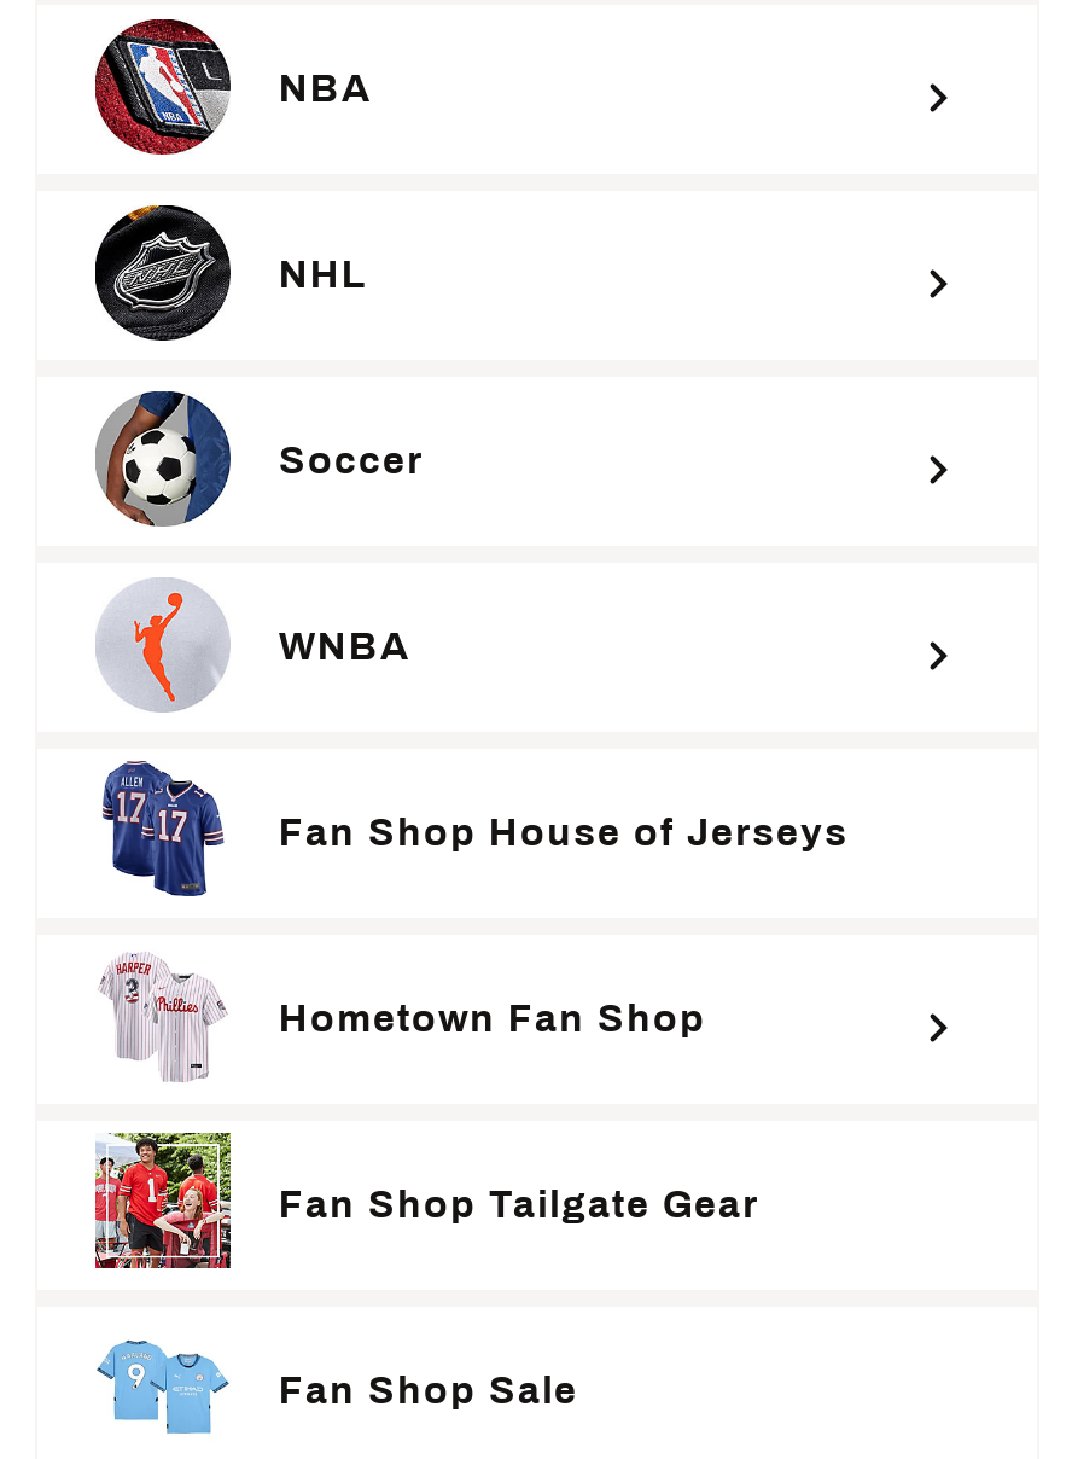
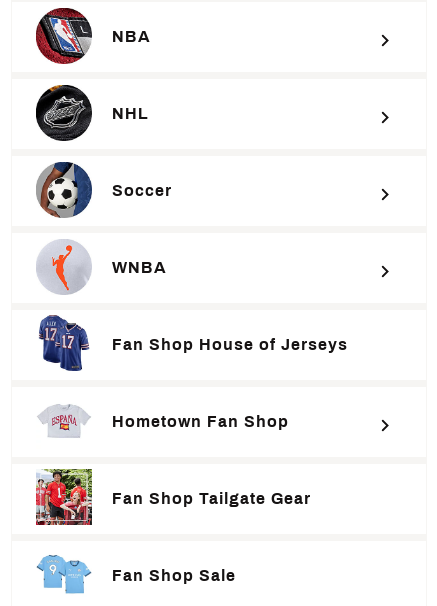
- [image]
+ [image]
